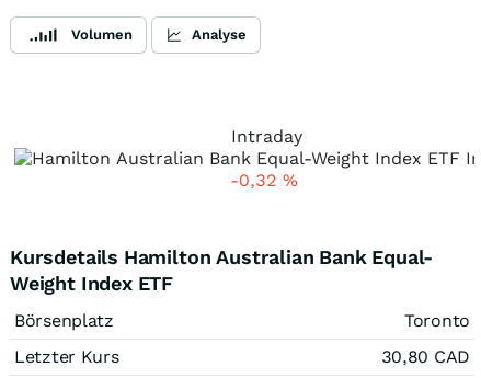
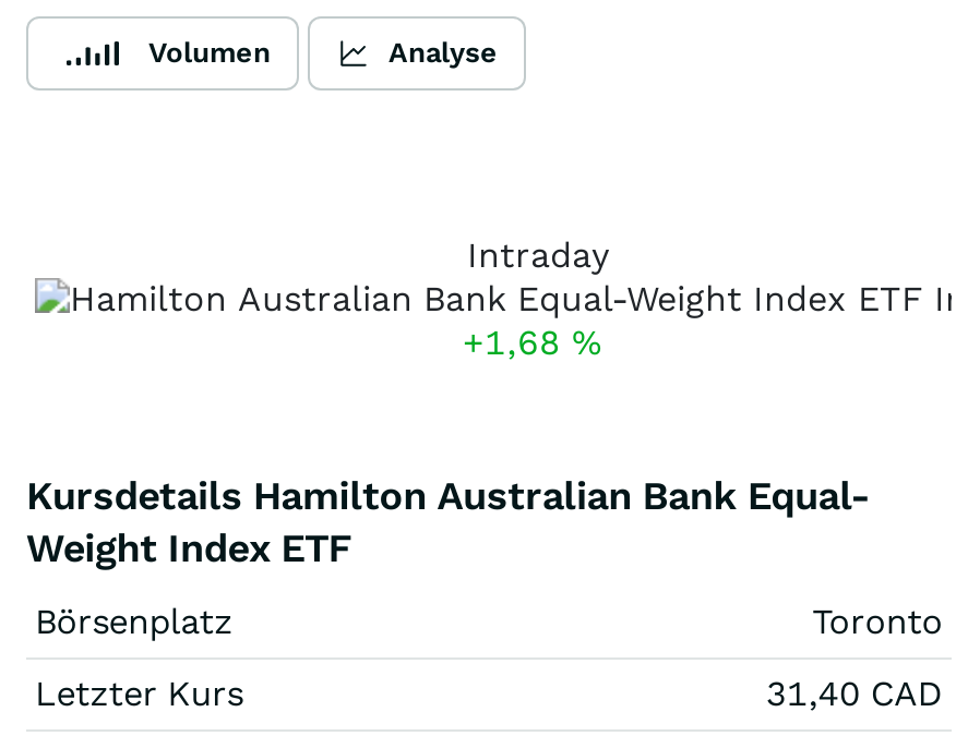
- -0,32%
+ +1,68%

- 30,80 CAD
+ 31,40 CAD
